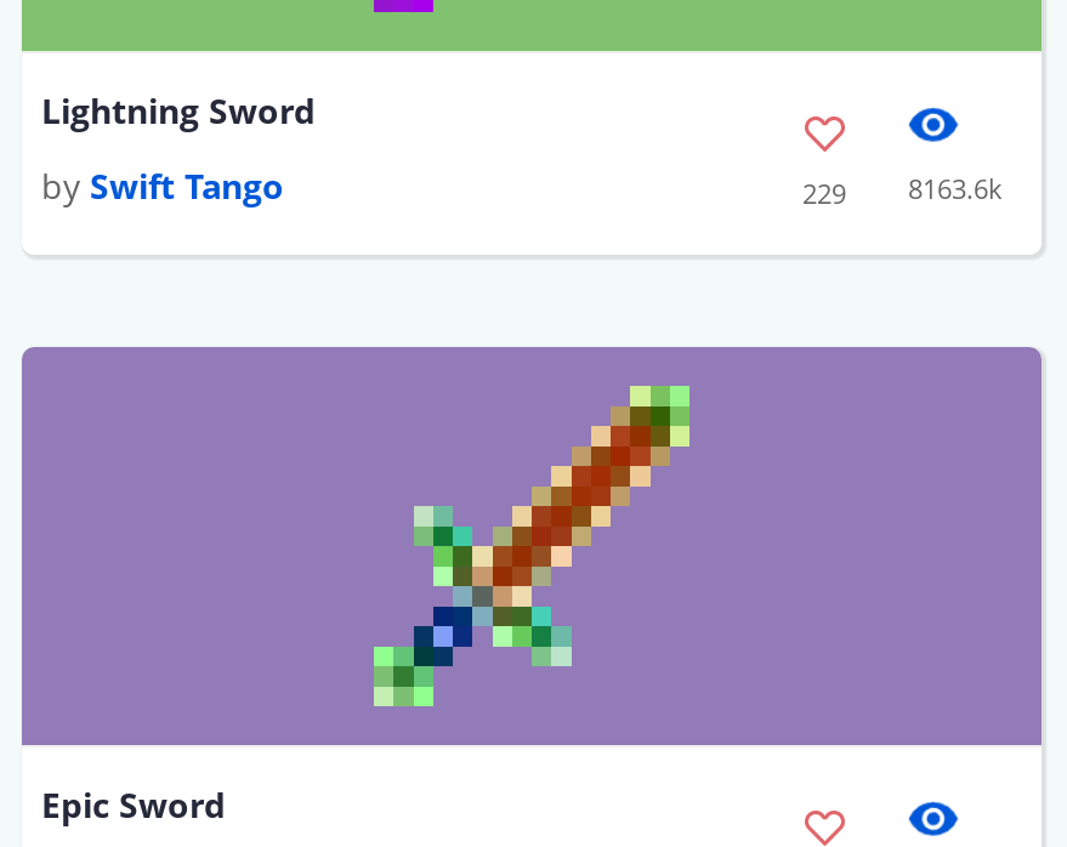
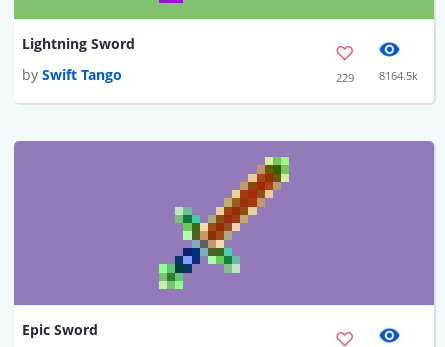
- 229 8163.6k
+ 229 8164.5k
